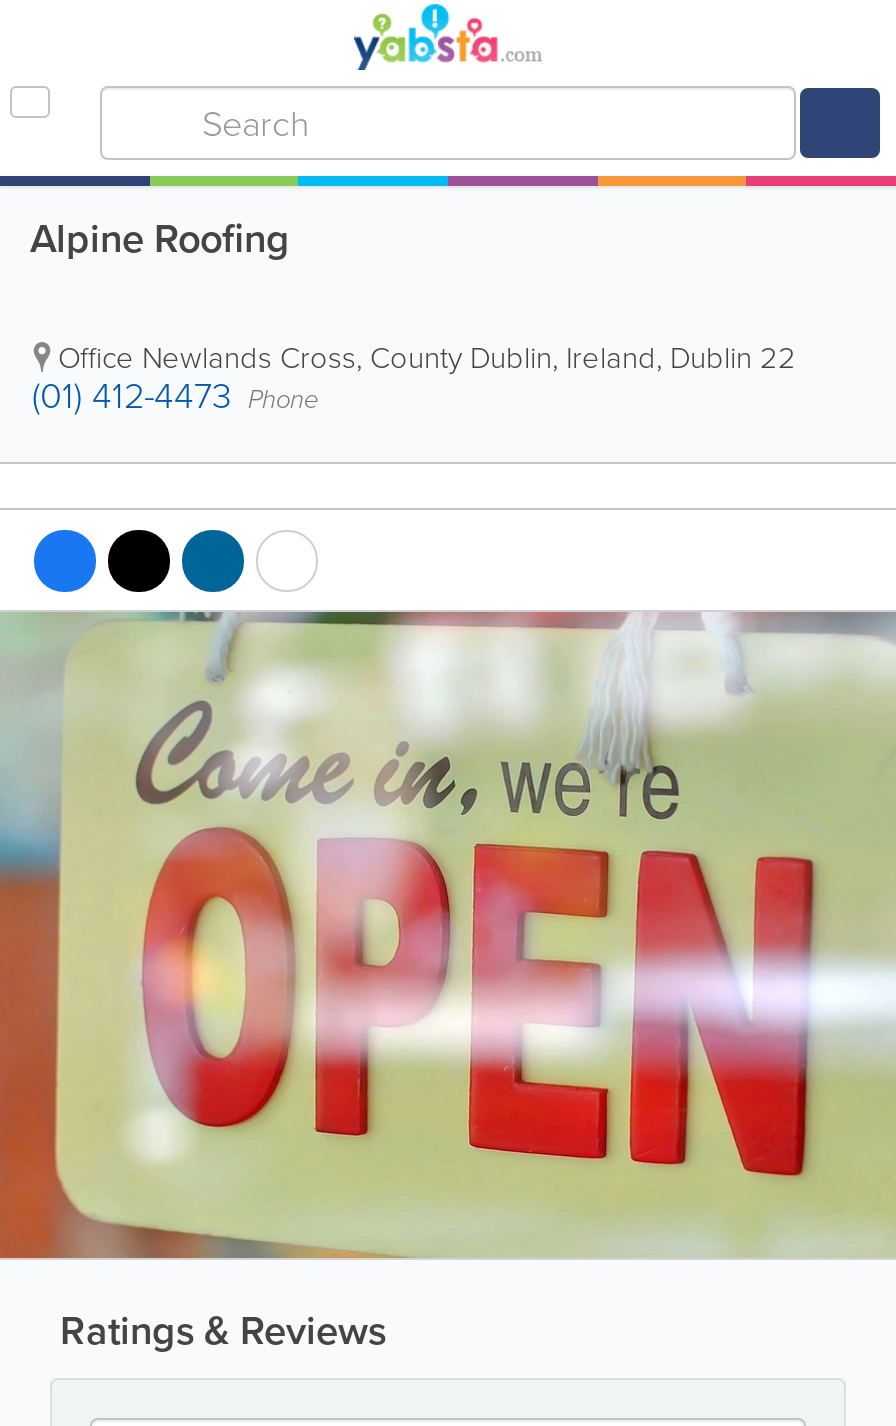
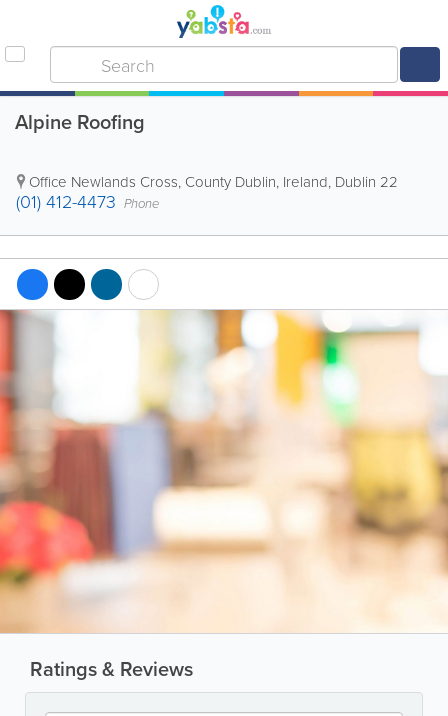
- [image]
+ [image]
